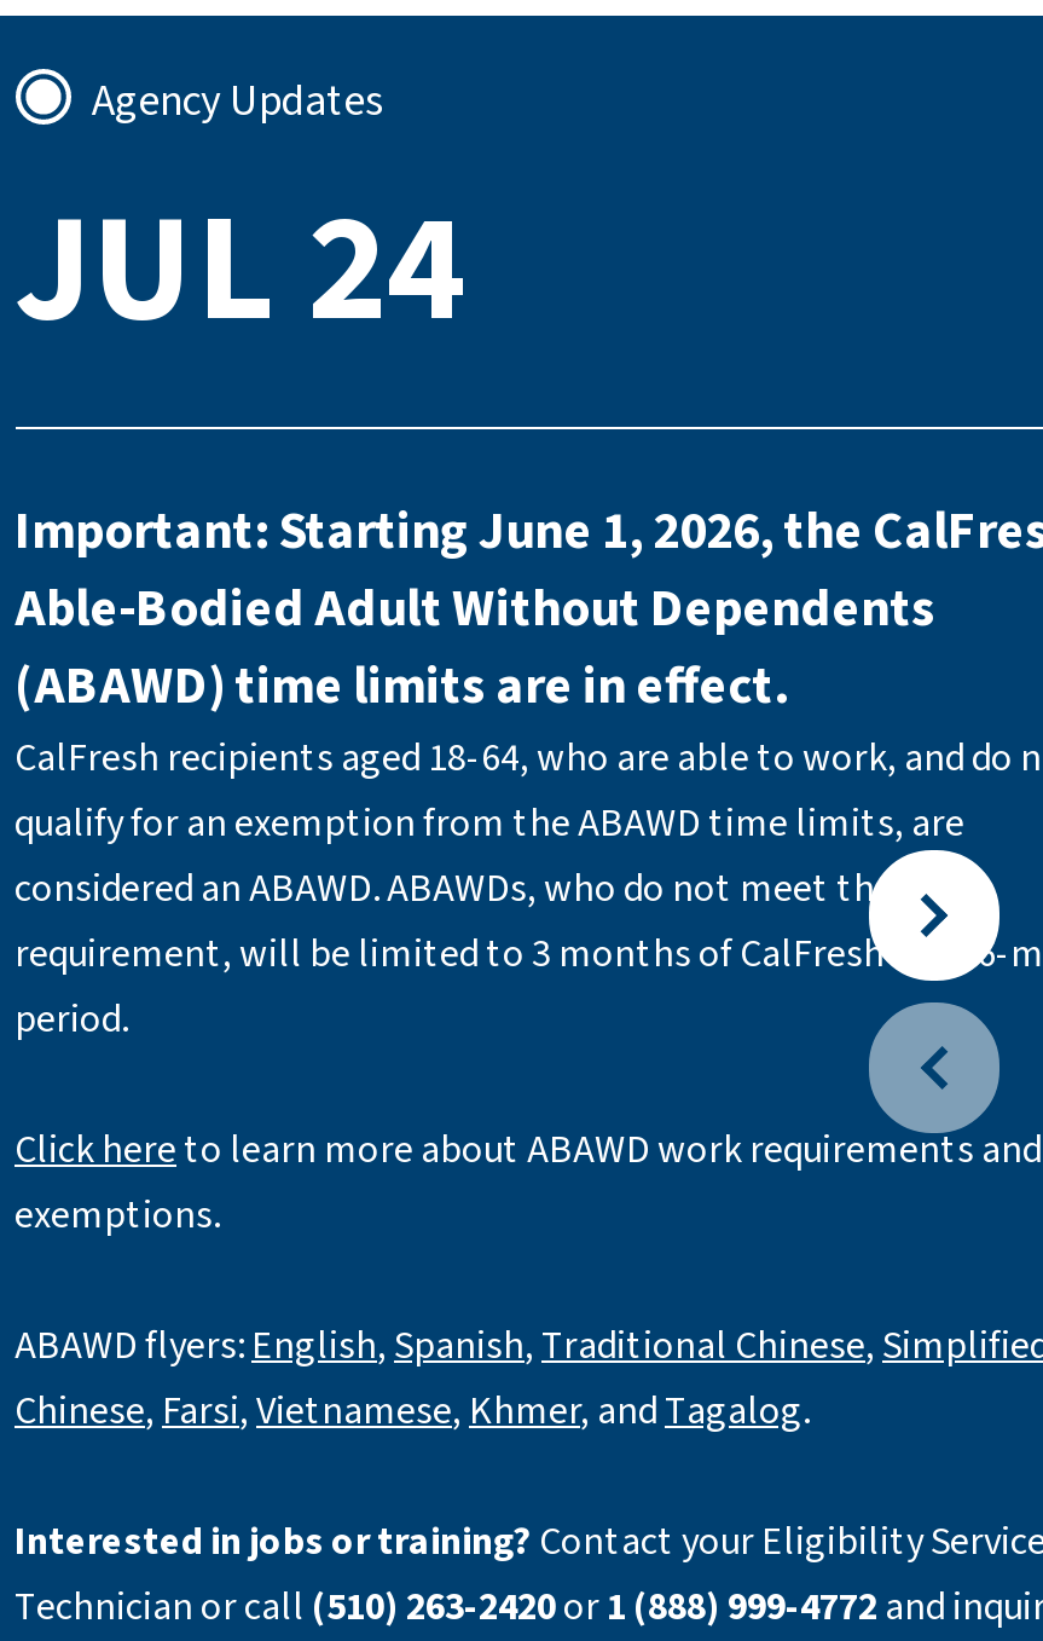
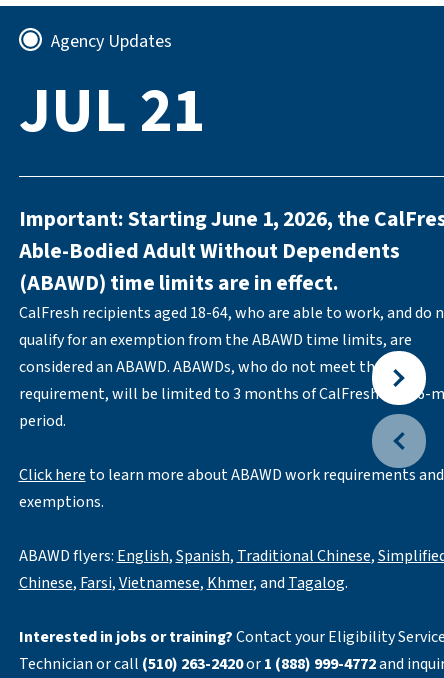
- JUL 24
+ JUL 21
